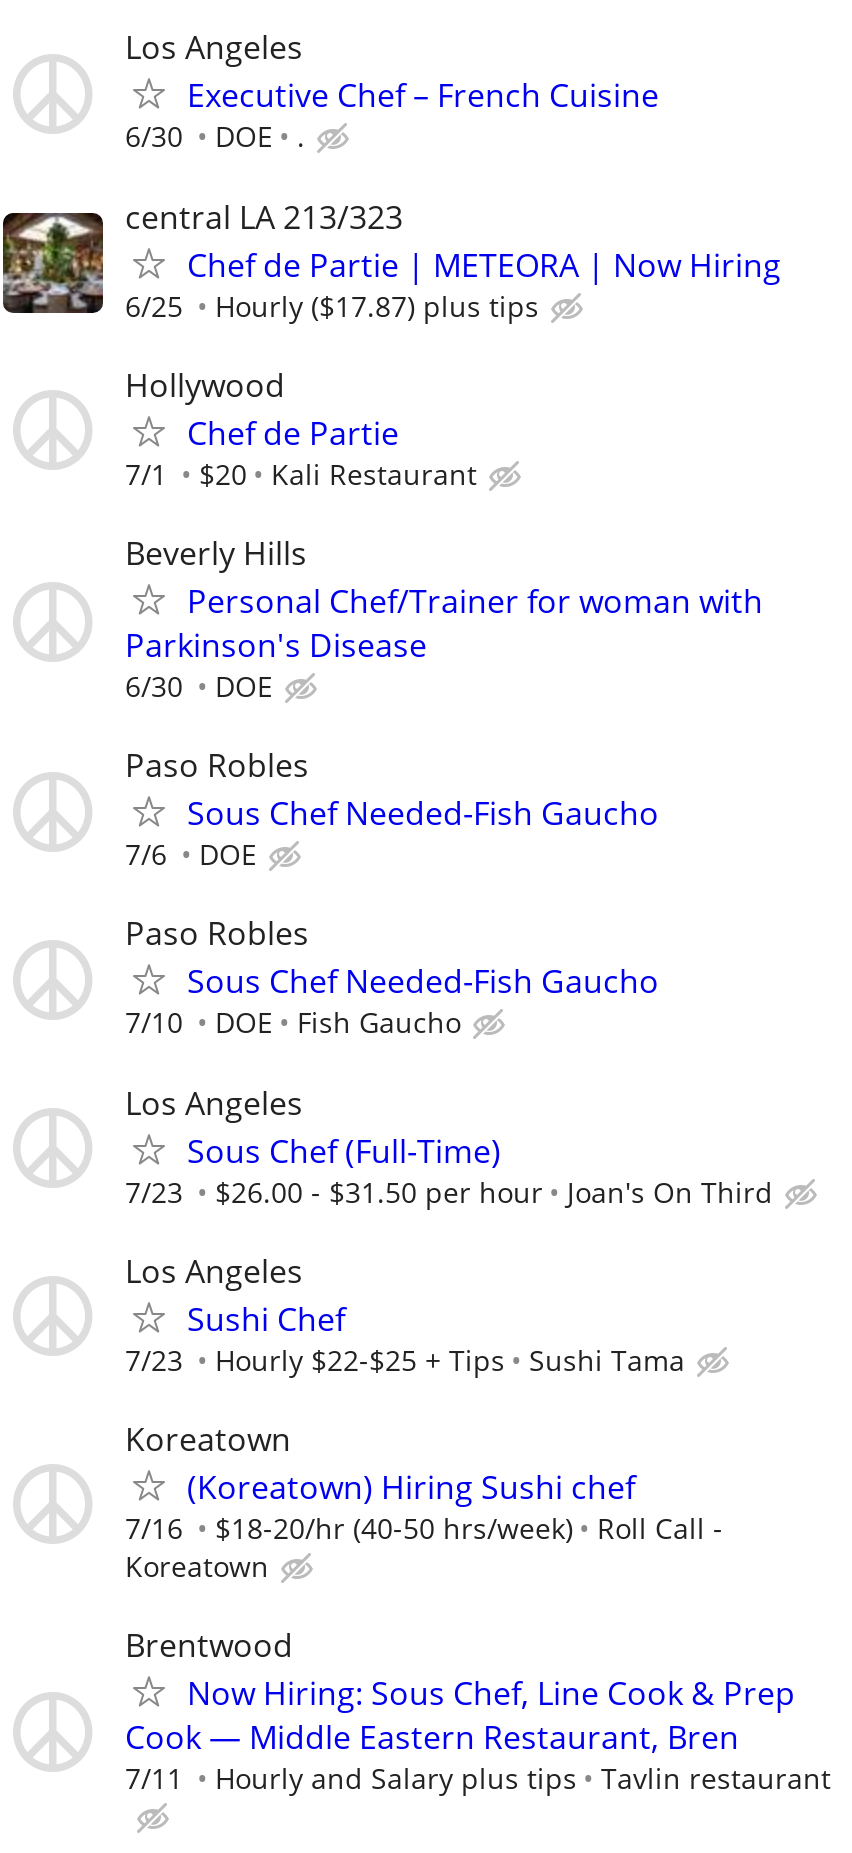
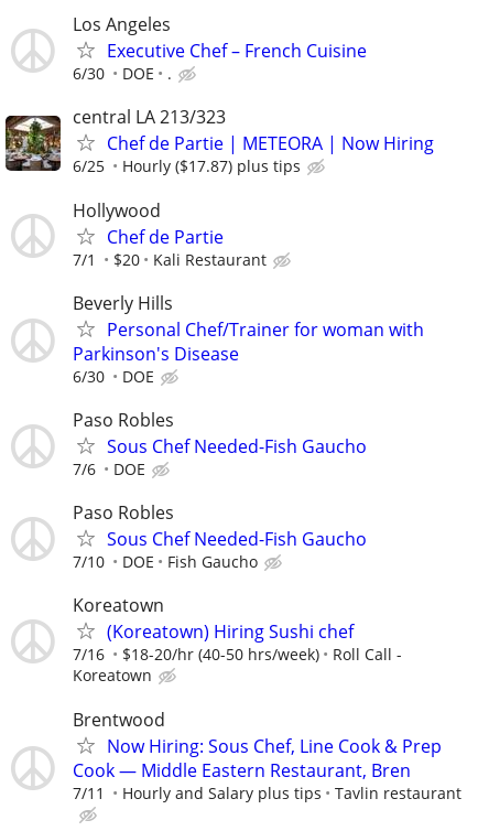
- Los Angeles
- Sous Chef (Full-Time)
- 7/23
- $26.00 - $31.50 per hour
- Joan's On Third
- Los Angeles
- Sushi Chef
- 7/23
- Hourly $22-$25 + Tips
- Sushi Tama
